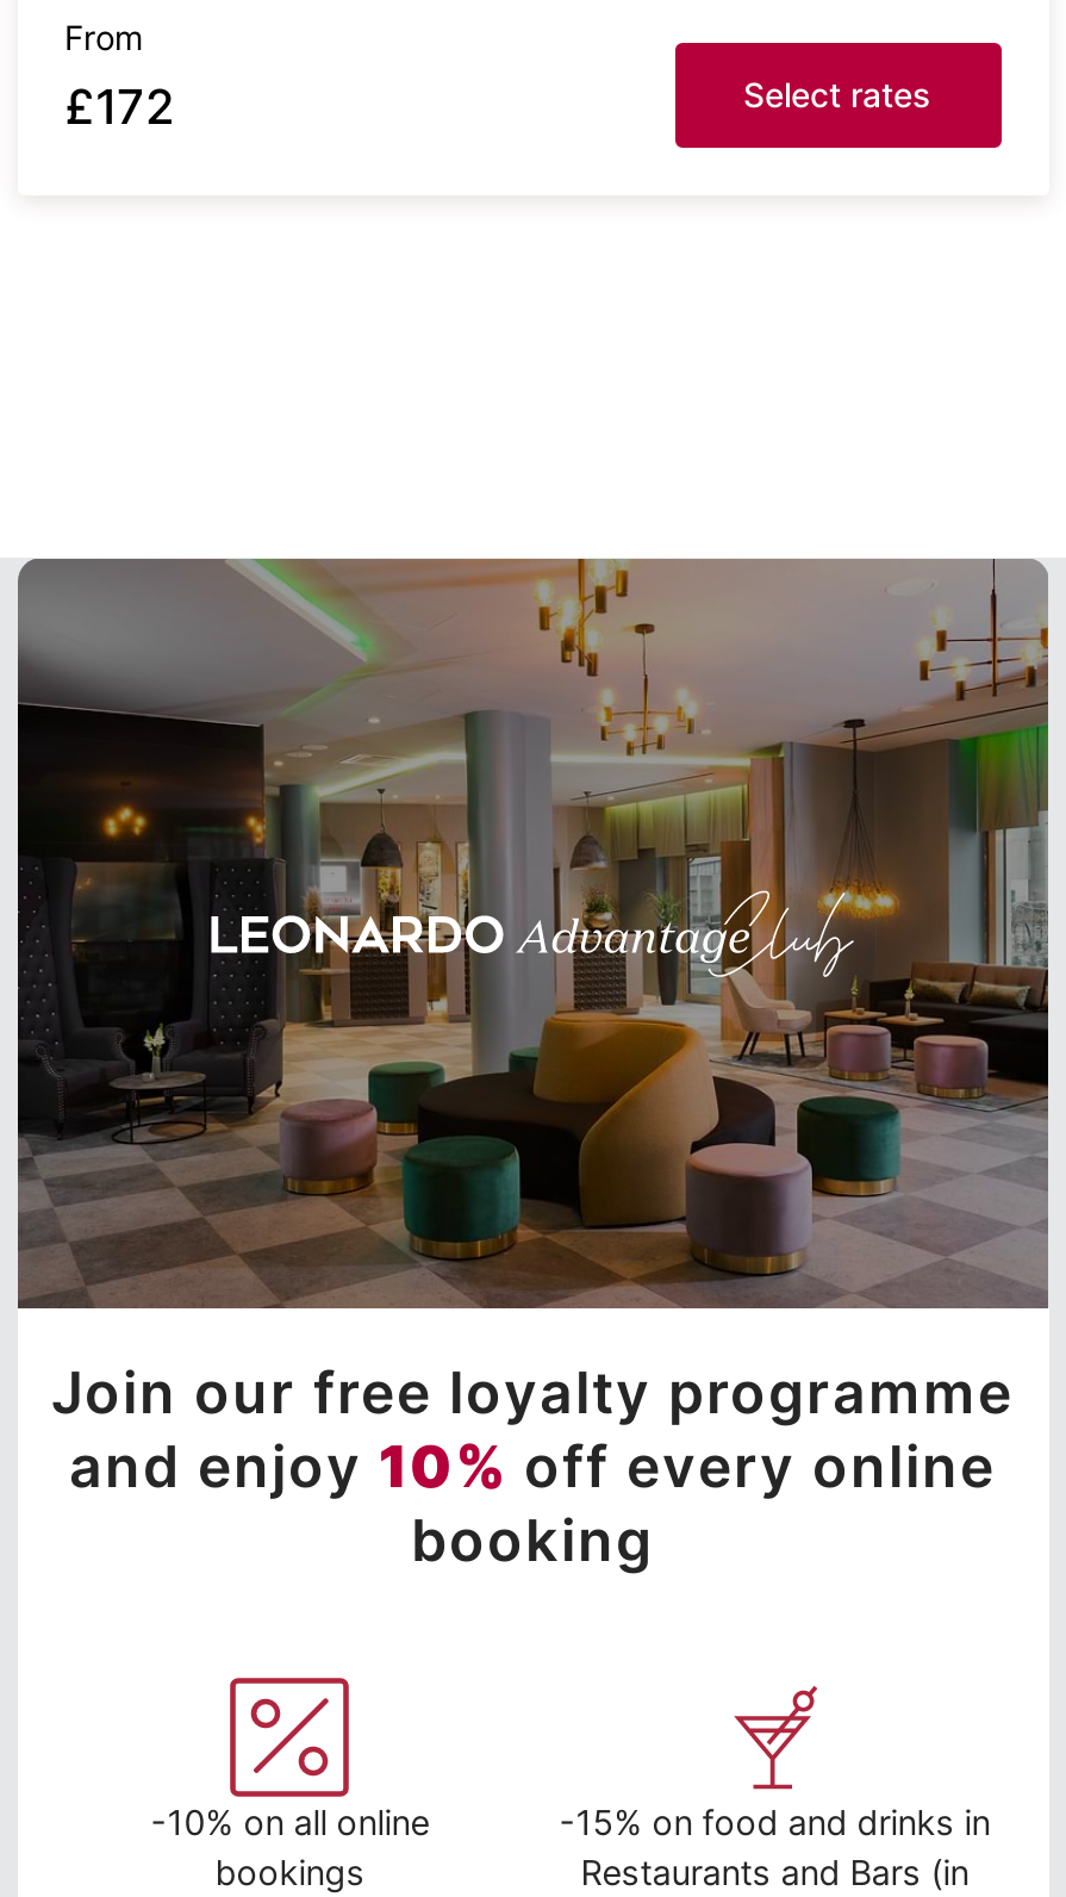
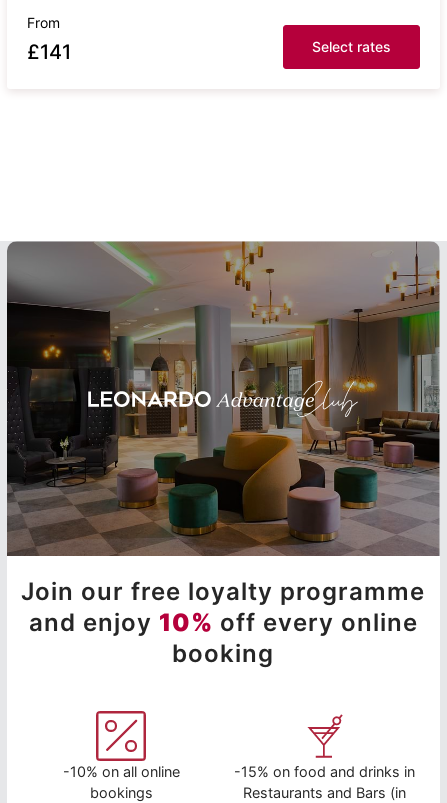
- £172
+ £141
